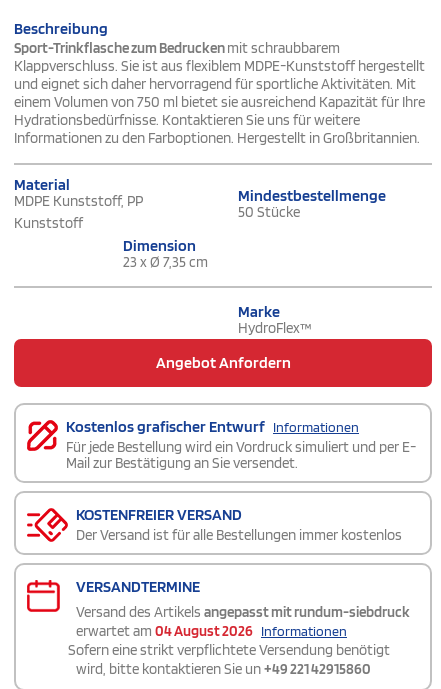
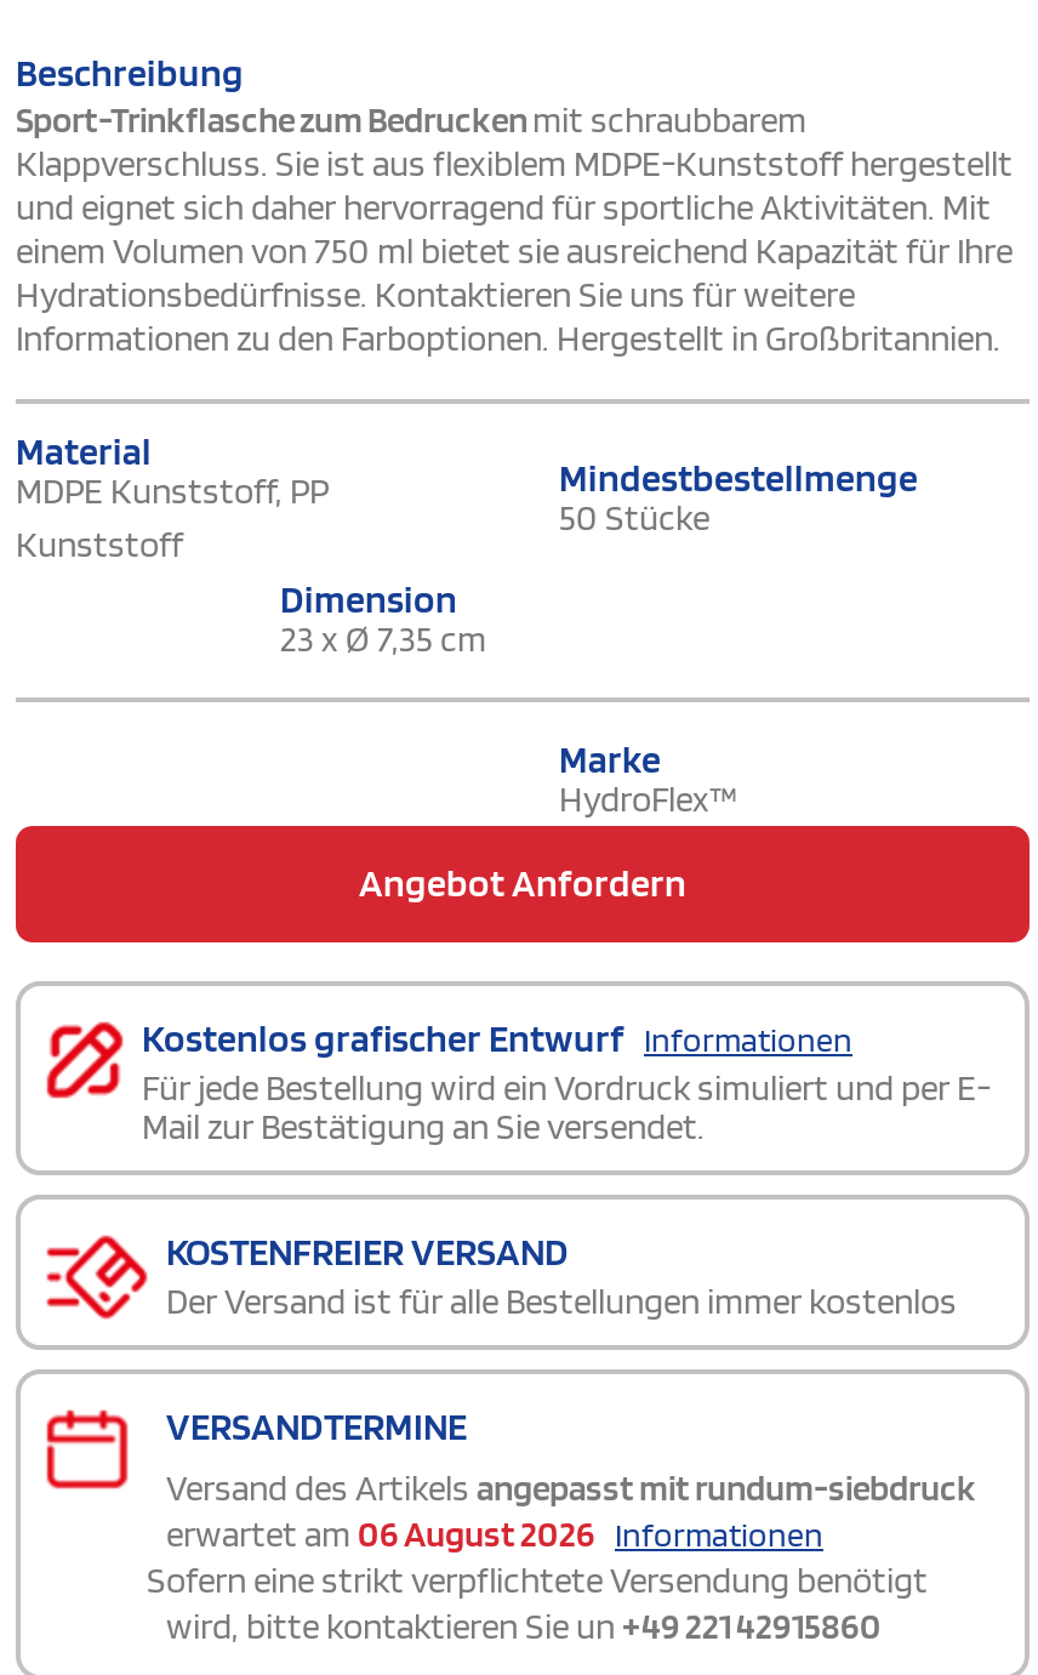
- erwartet am 04 August 2026 Informationen
+ erwartet am 06 August 2026 Informationen
